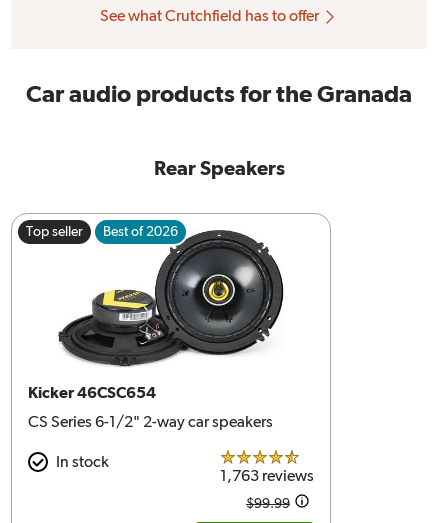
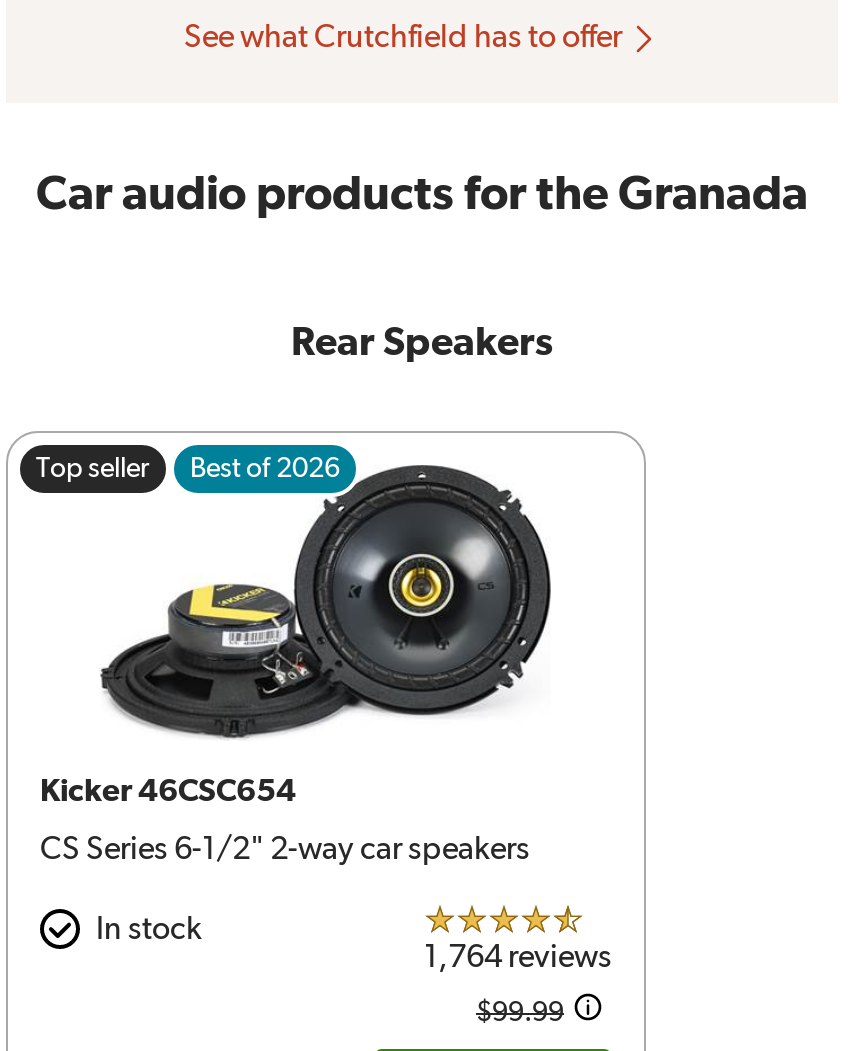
- 1,763 reviews
+ 1,764 reviews
